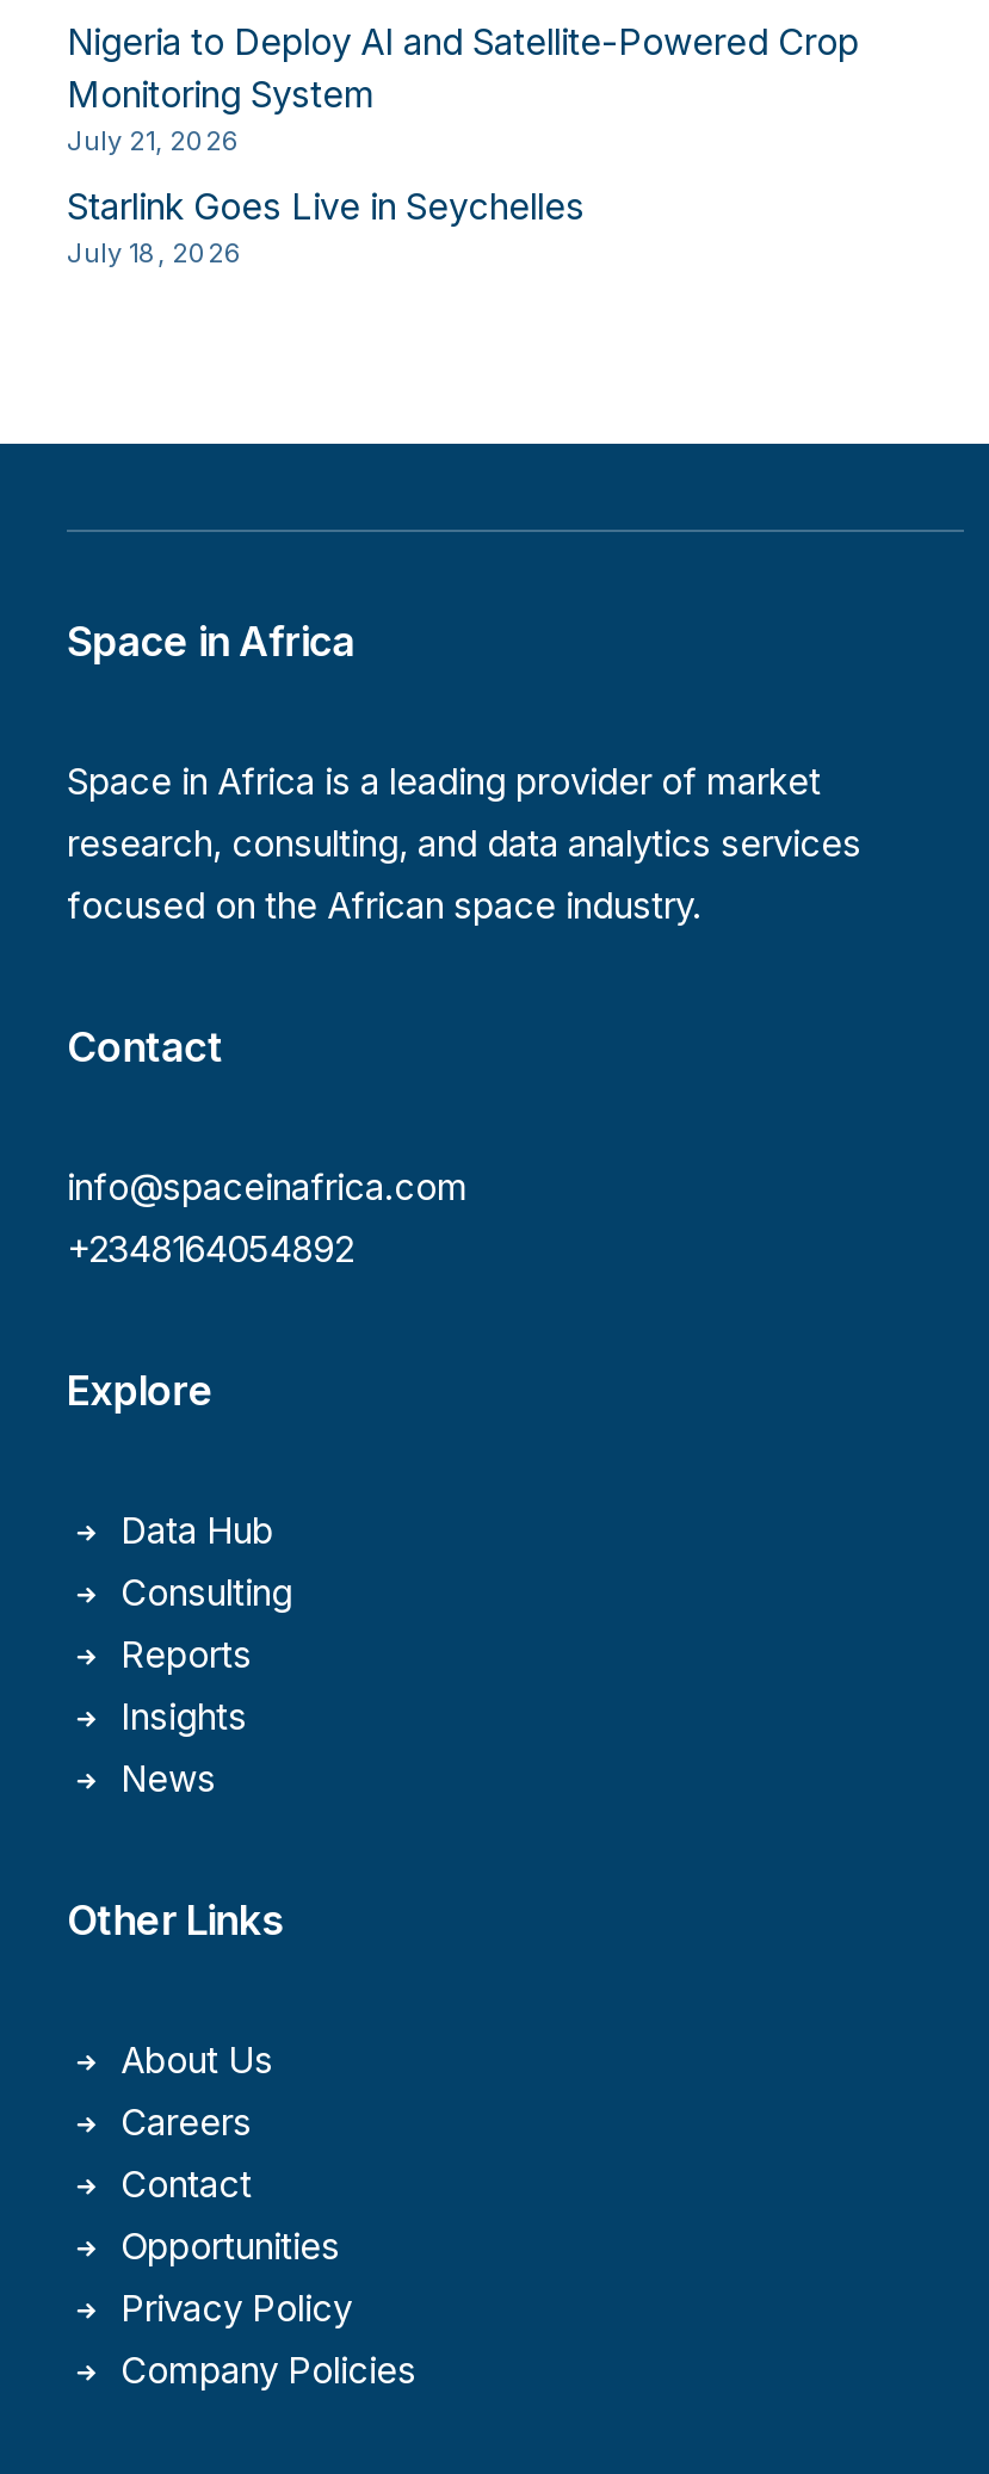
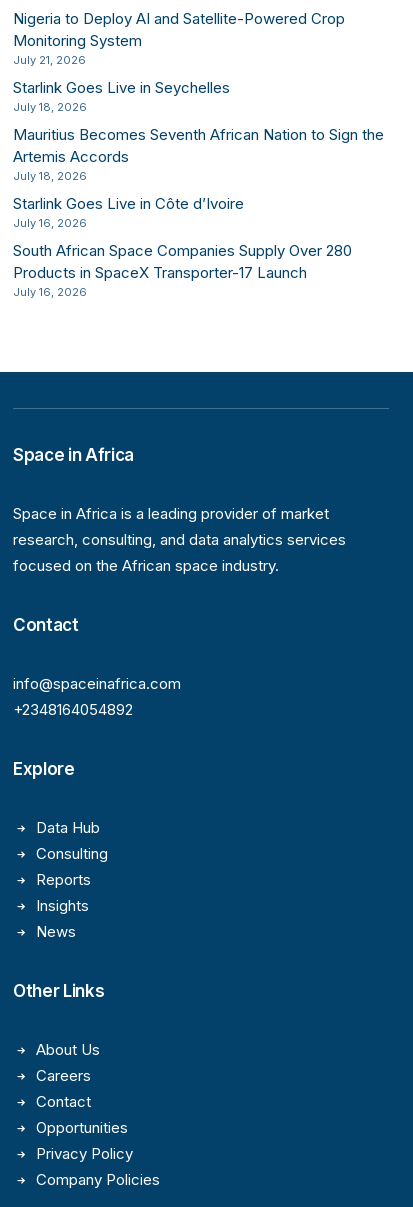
+ Mauritius Becomes Seventh African Nation to Sign the
+ Artemis Accords
+ July 18, 2026
+ Starlink Goes Live in Côte d’Ivoire
+ July 16, 2026
+ South African Space Companies Supply Over 280
+ Products in SpaceX Transporter-17 Launch
+ July 16, 2026
